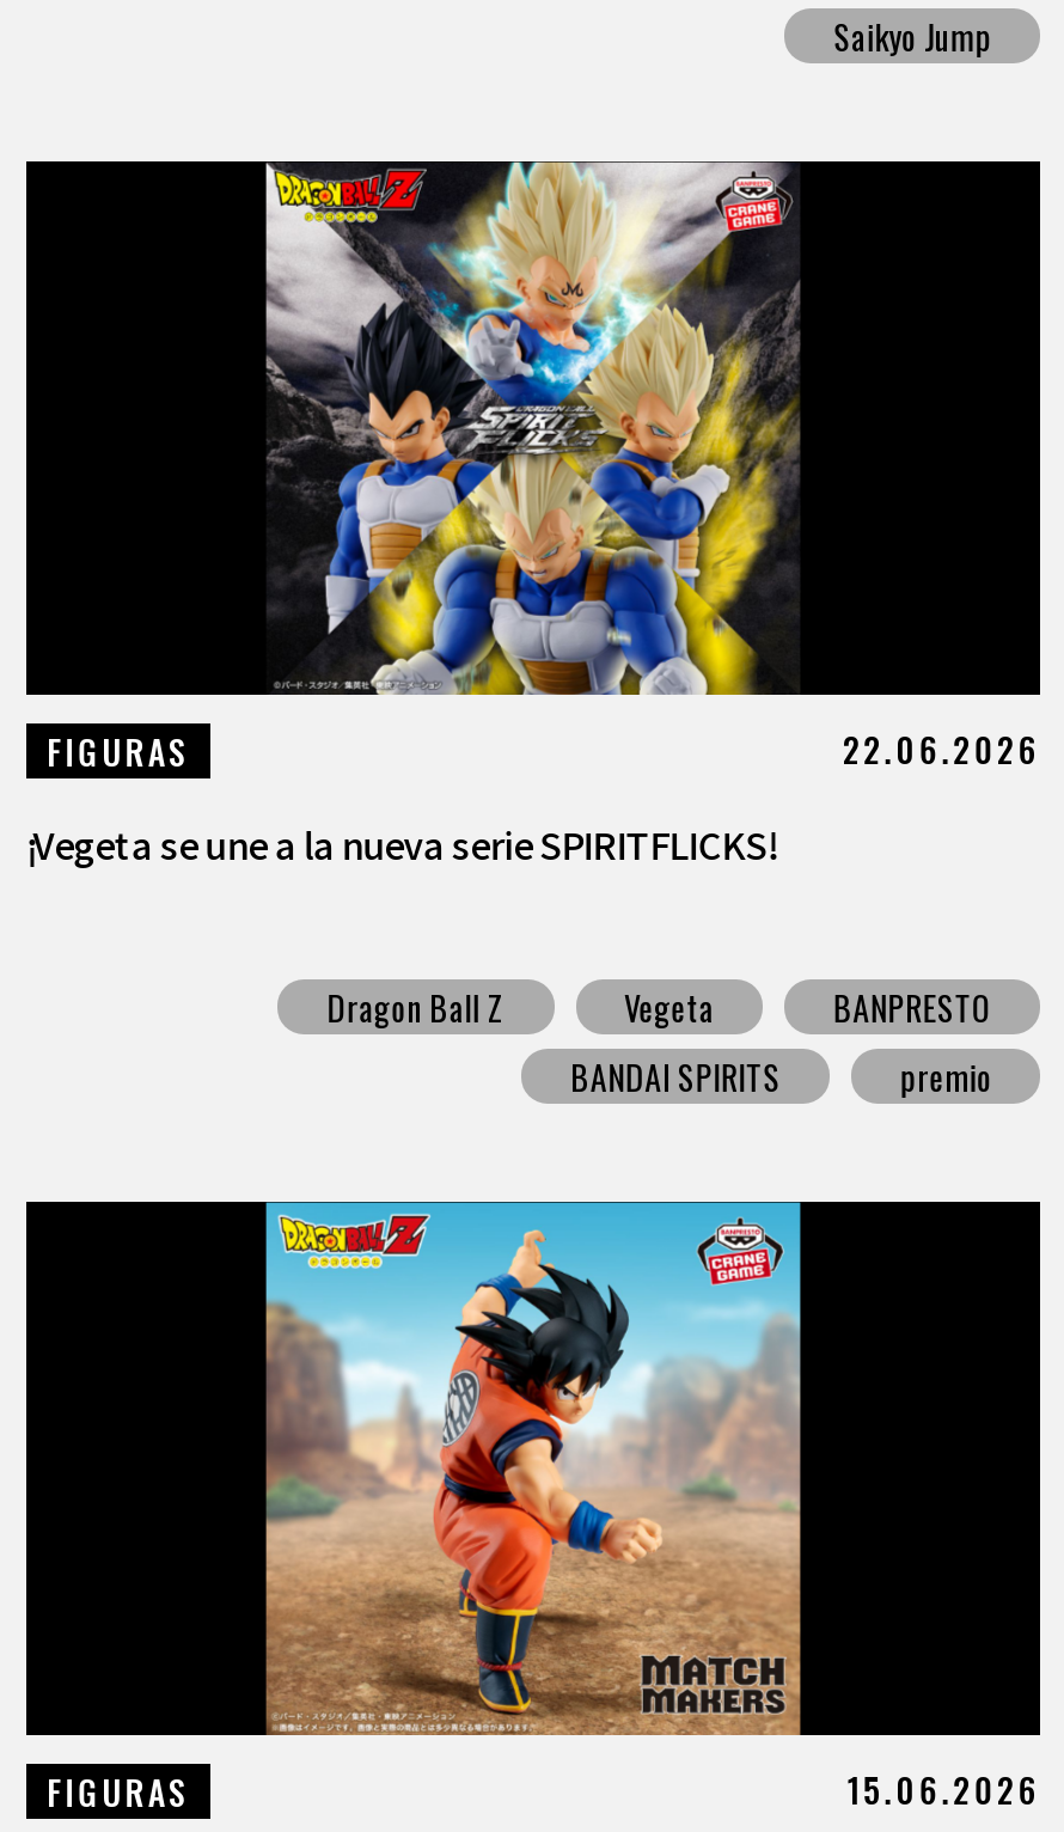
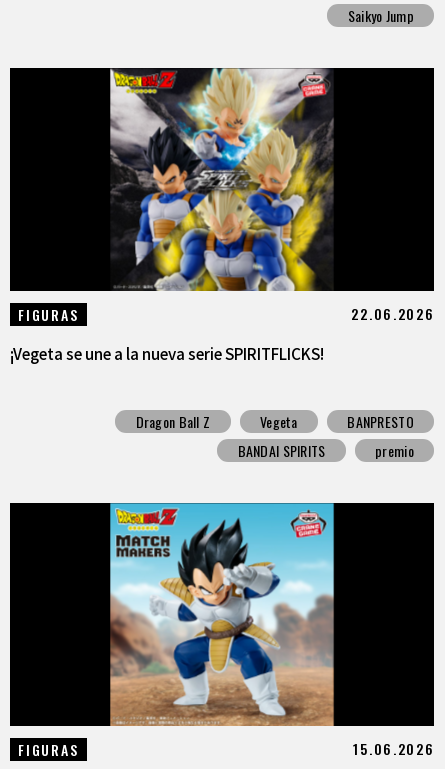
- [image]
+ [image]
